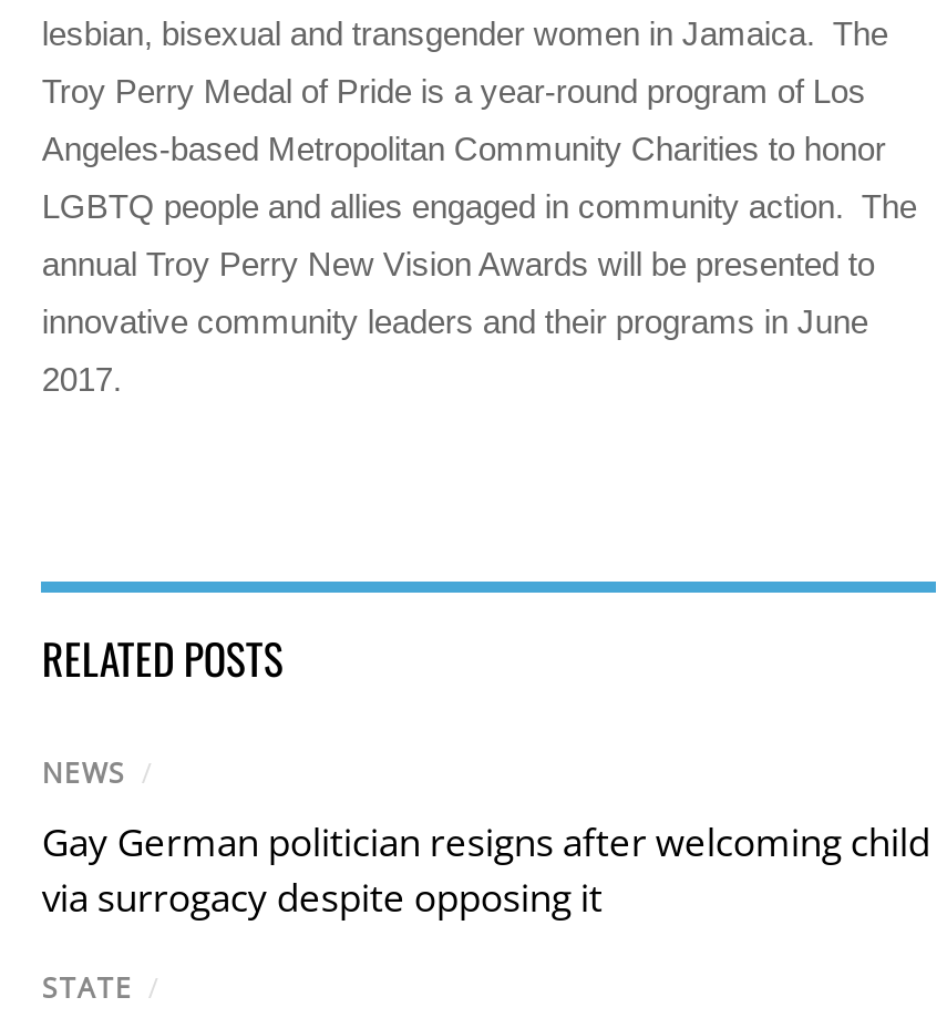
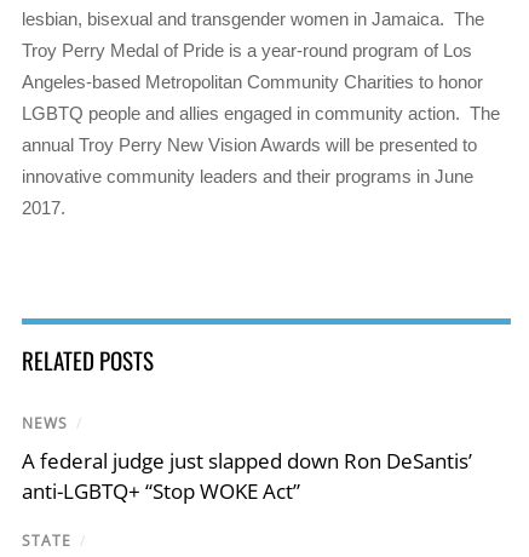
- Gay German politician resigns after welcoming child
- via surrogacy despite opposing it
+ A federal judge just slapped down Ron DeSantis’
+ anti-LGBTQ+ “Stop WOKE Act”
